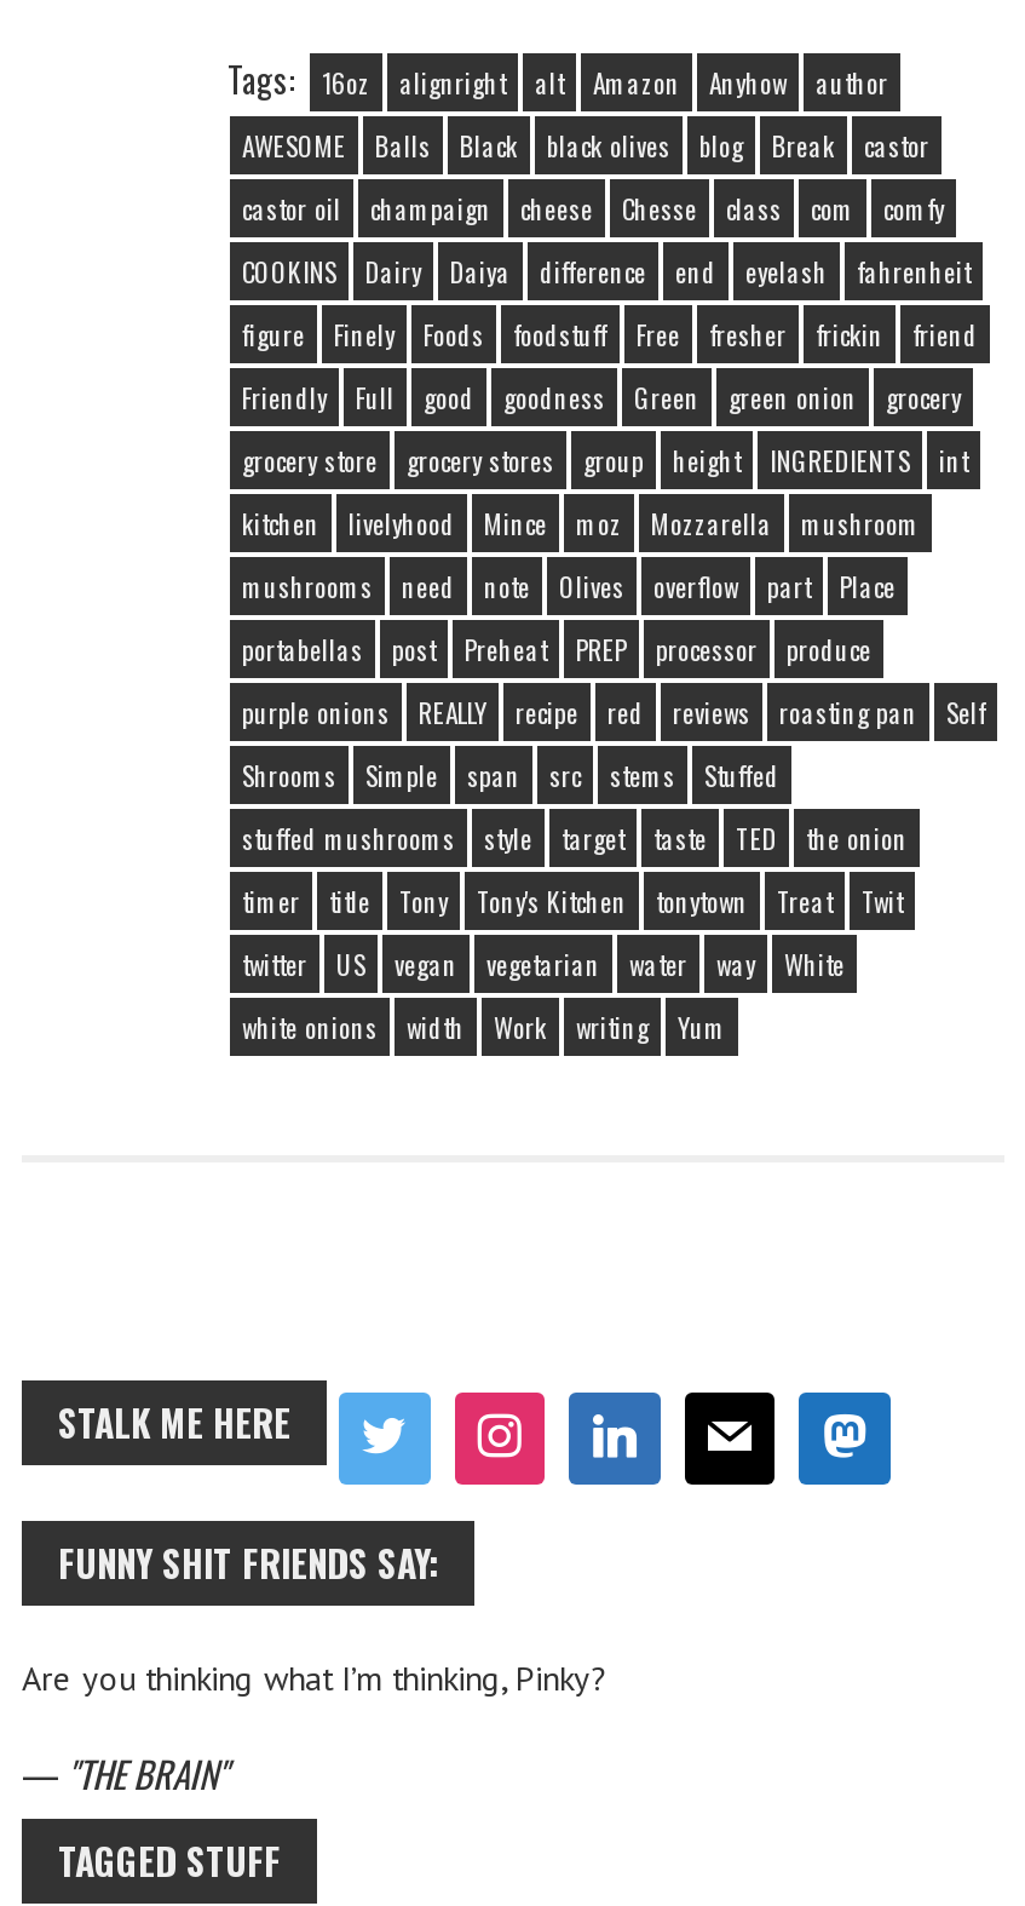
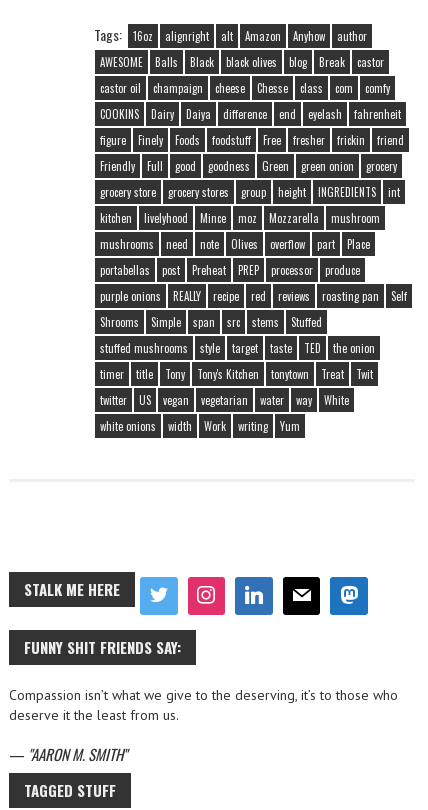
- Are you thinking what I’m thinking, Pinky?
+ Compassion isn’t what we give to the deserving, it’s to those who
+ deserve it the least from us.

- — THE BRAIN
+ — AARON M. SMITH
